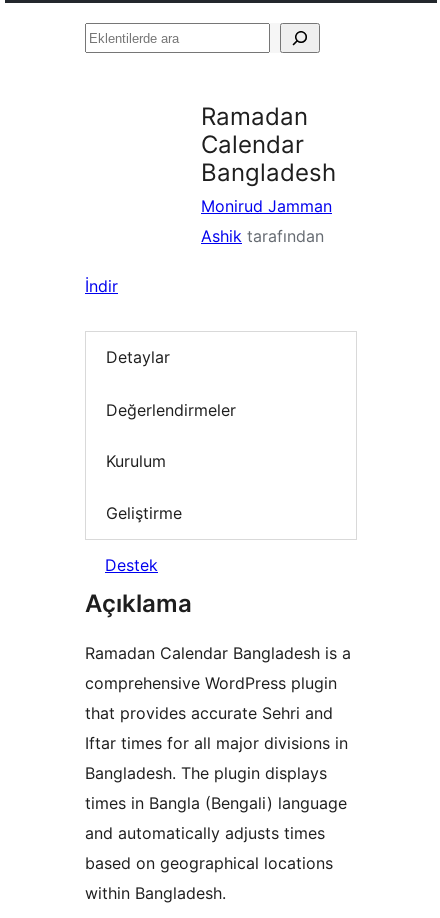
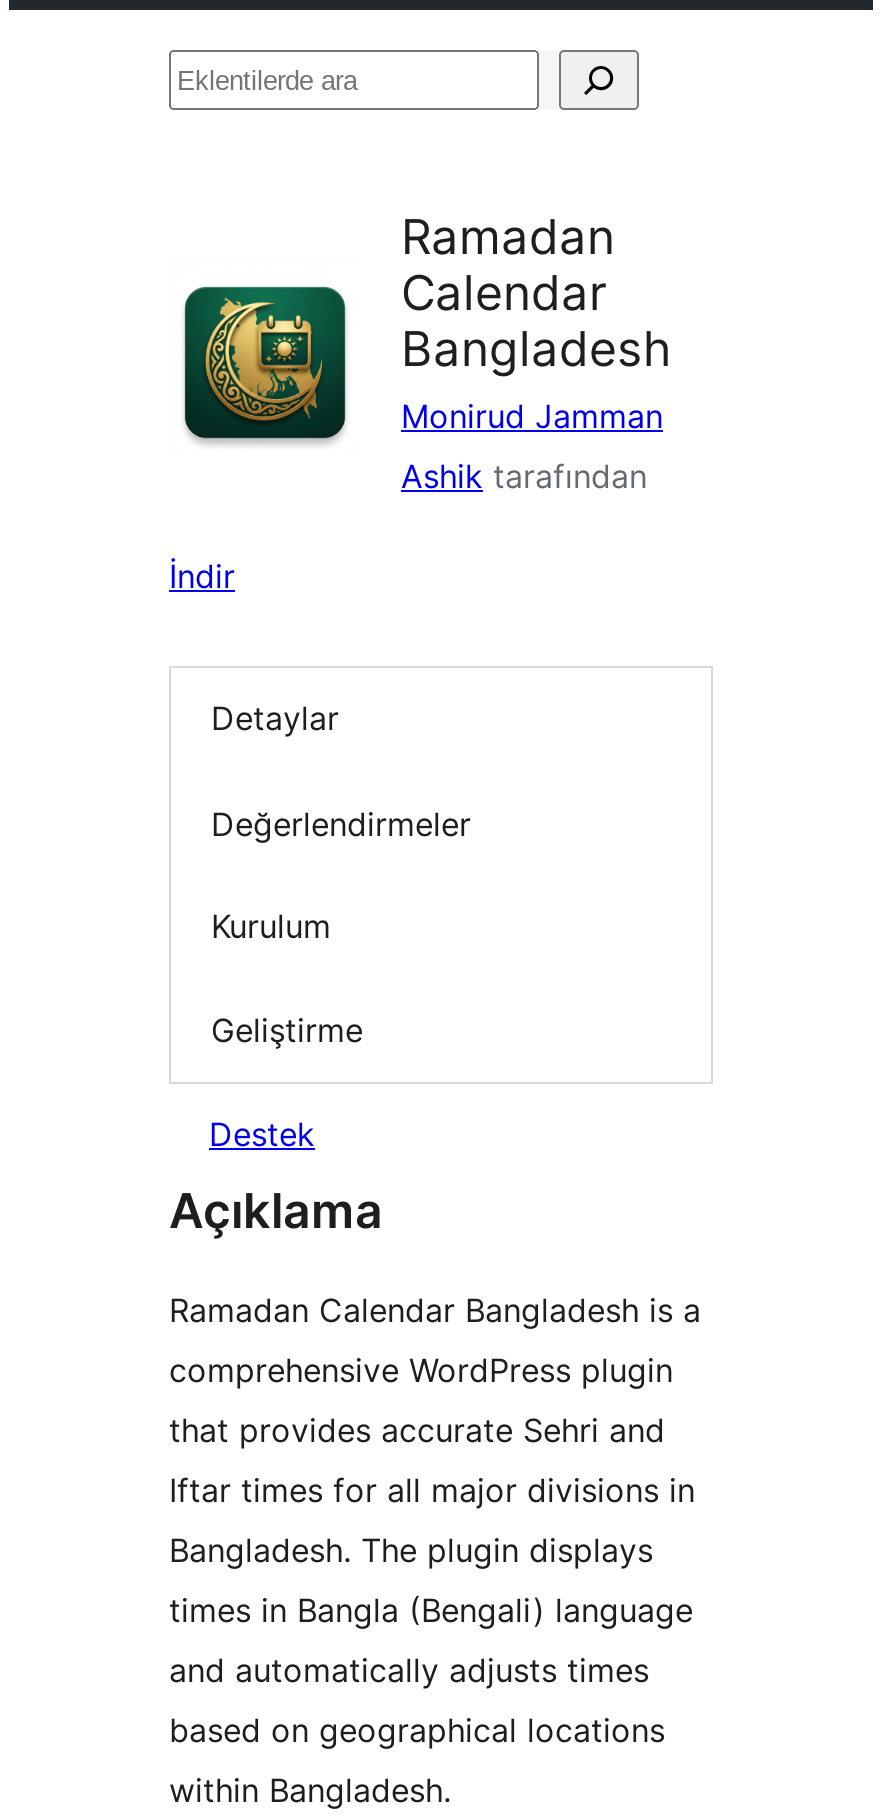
+ [image]
